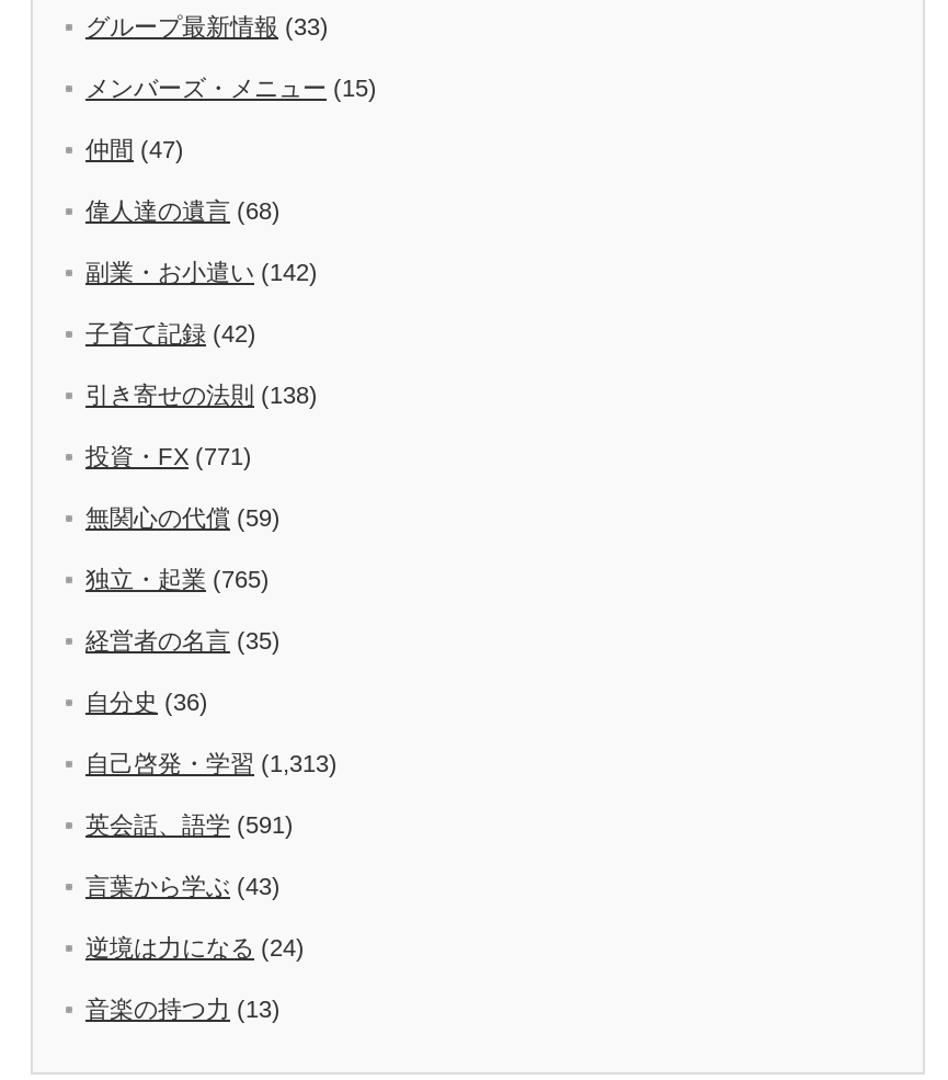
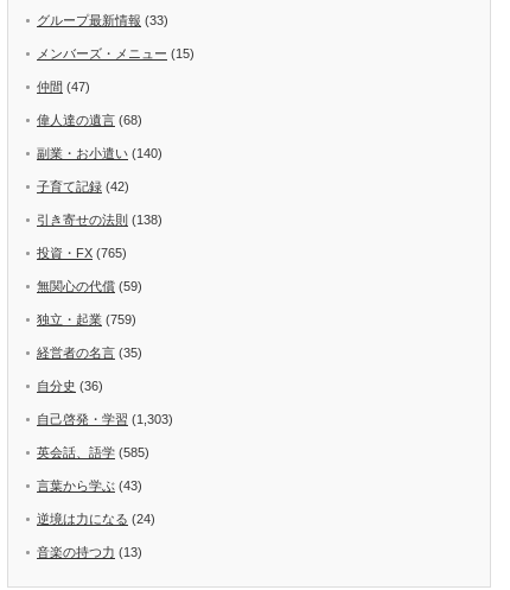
- 副業・お小遣い(142)
+ 副業・お小遣い(140)

- 投資・FX (771)
+ 投資・FX (765)

- 独立・起業(765)
+ 独立・起業(759)

- 自己啓発・学習(1,313)
+ 自己啓発・学習(1,303)

- 英会話、語学(591)
+ 英会話、語学(585)
